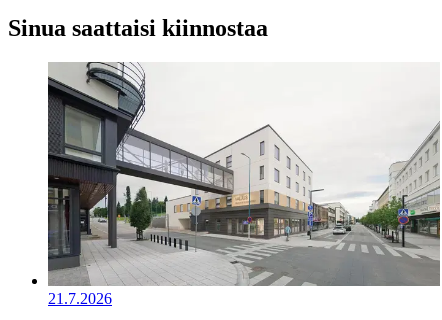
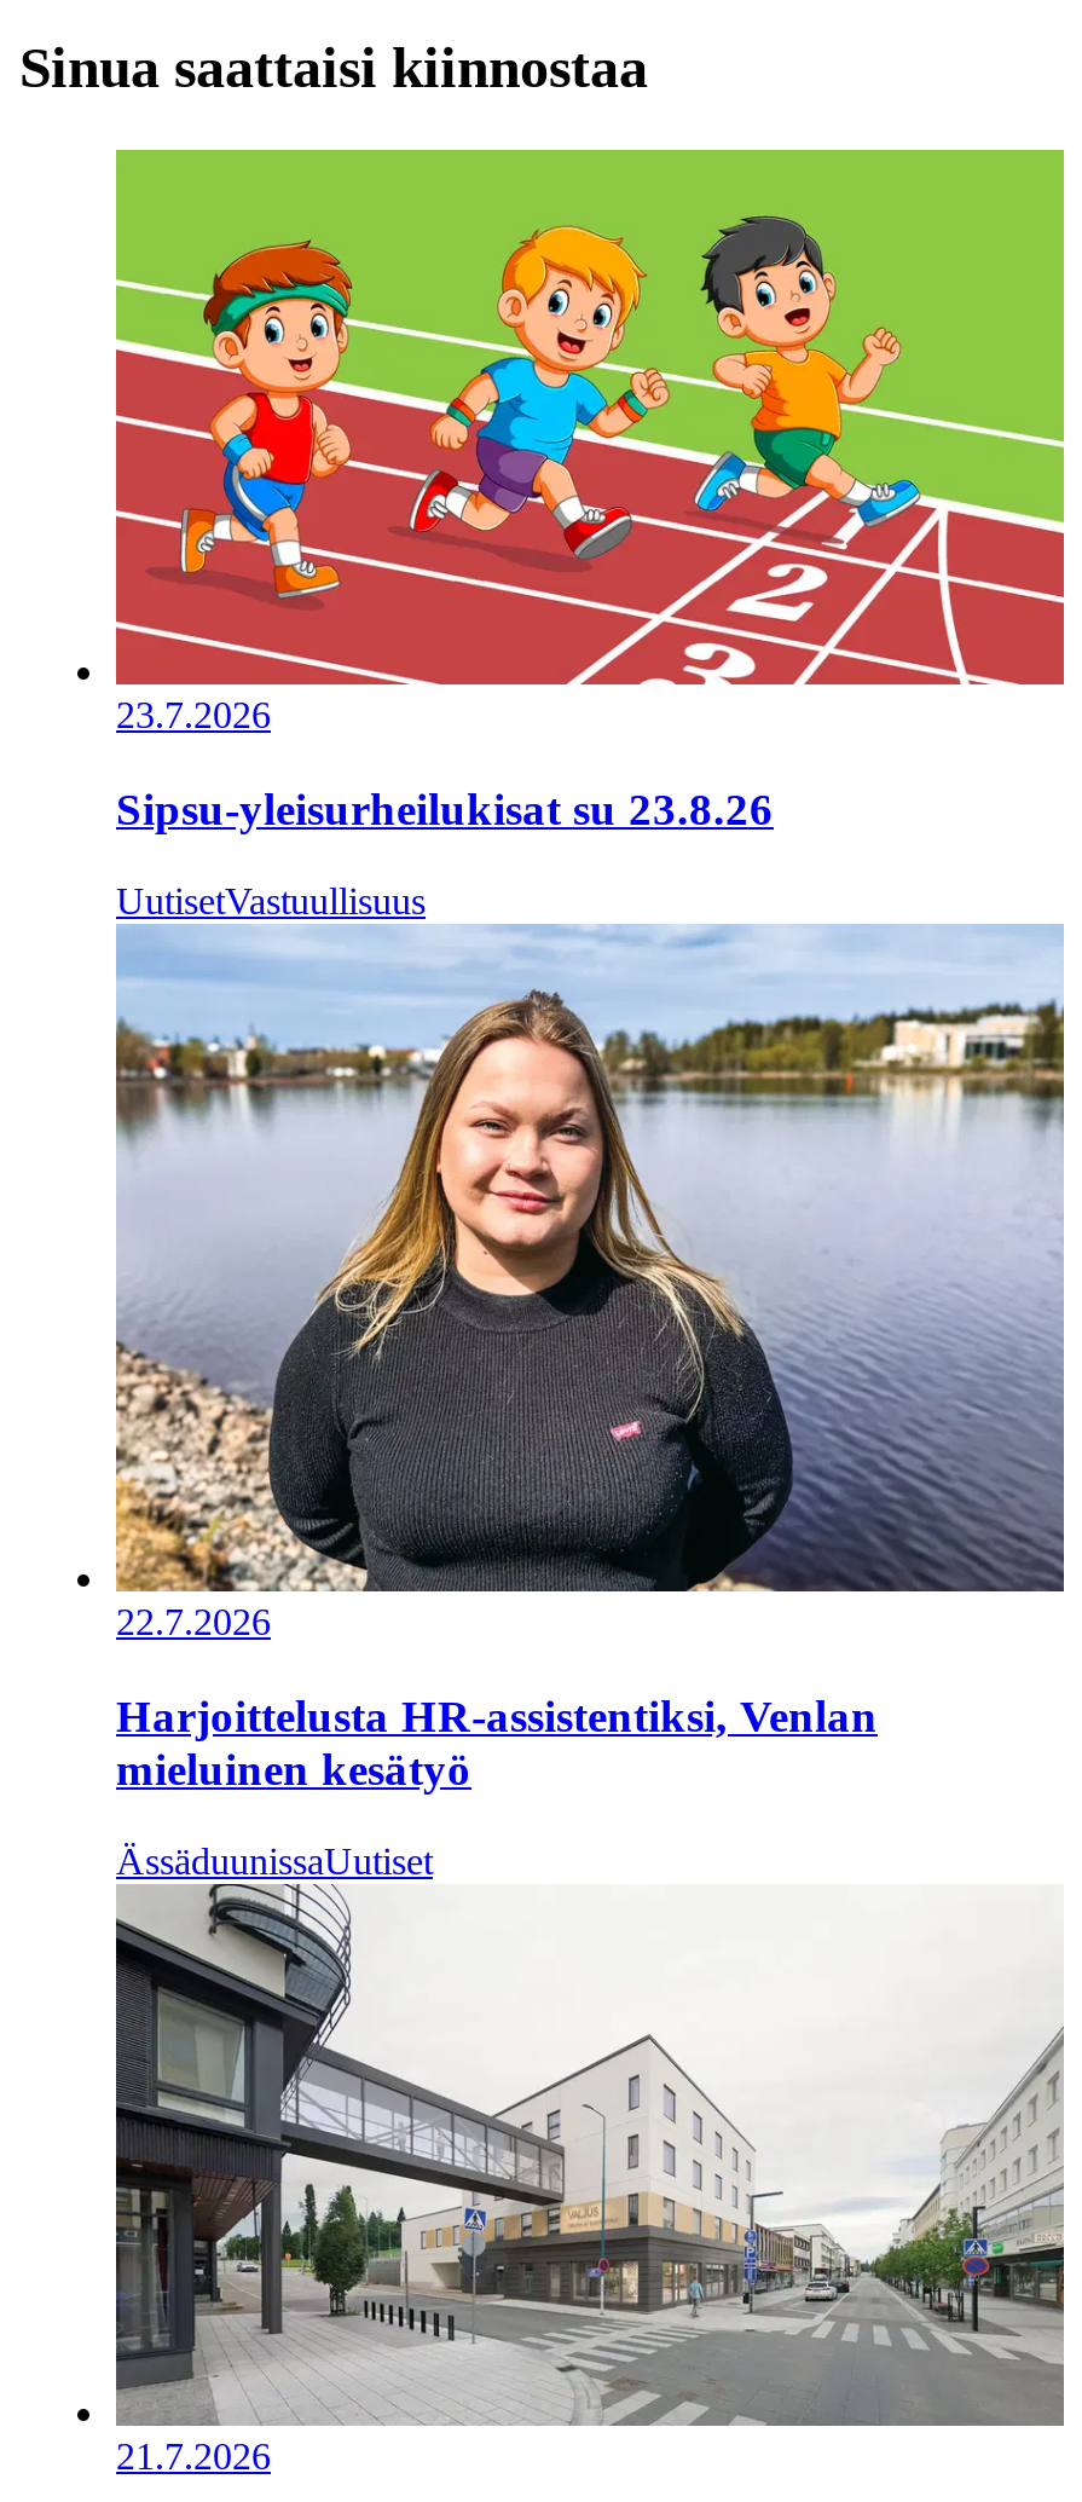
+ [image]
+ 23.7.2026
+ Sipsu-yleisurheilukisat su 23.8.26
+ UutisetVastuullisuus

+ [image]
+ 22.7.2026
+ Harjoittelusta HR-assistentiksi, Venlan
+ mieluinen kesätyö
+ ÄssäduunissaUutiset
